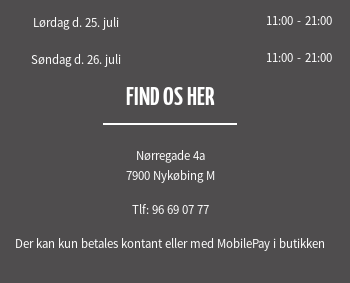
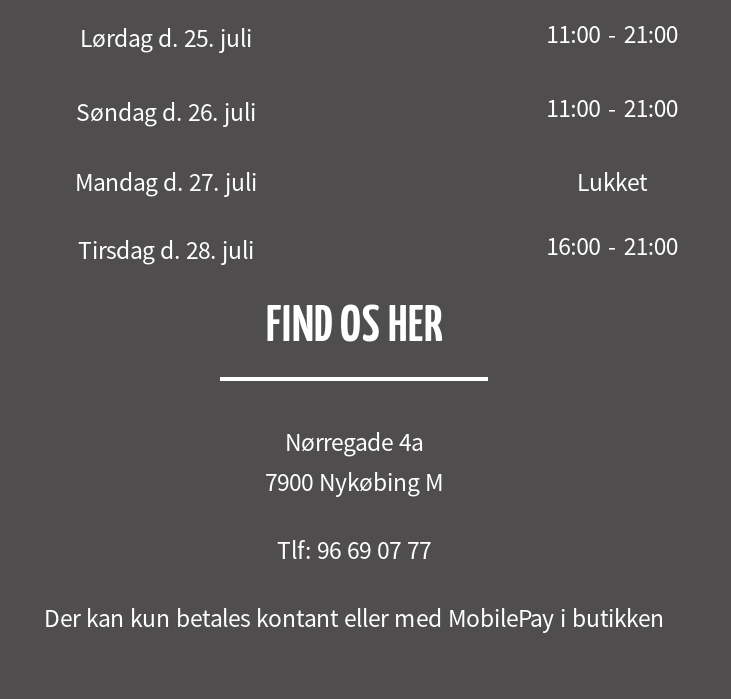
+ Mandag d. 27. juli
+ Lukket
+ Tirsdag d. 28. juli
+ 16:00 - 21:00
